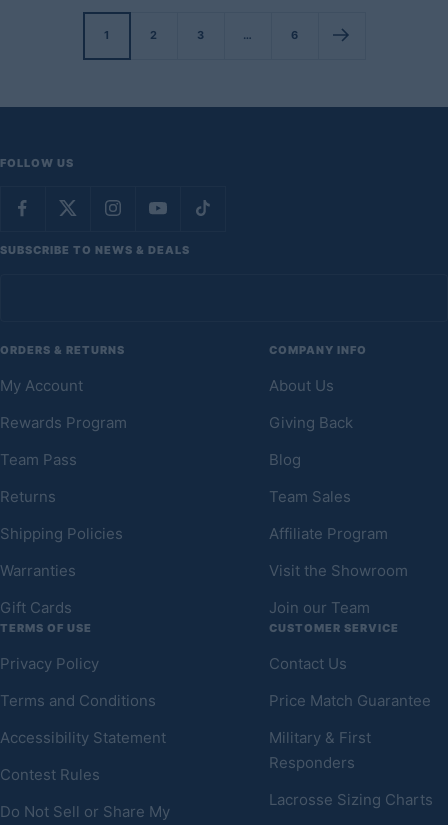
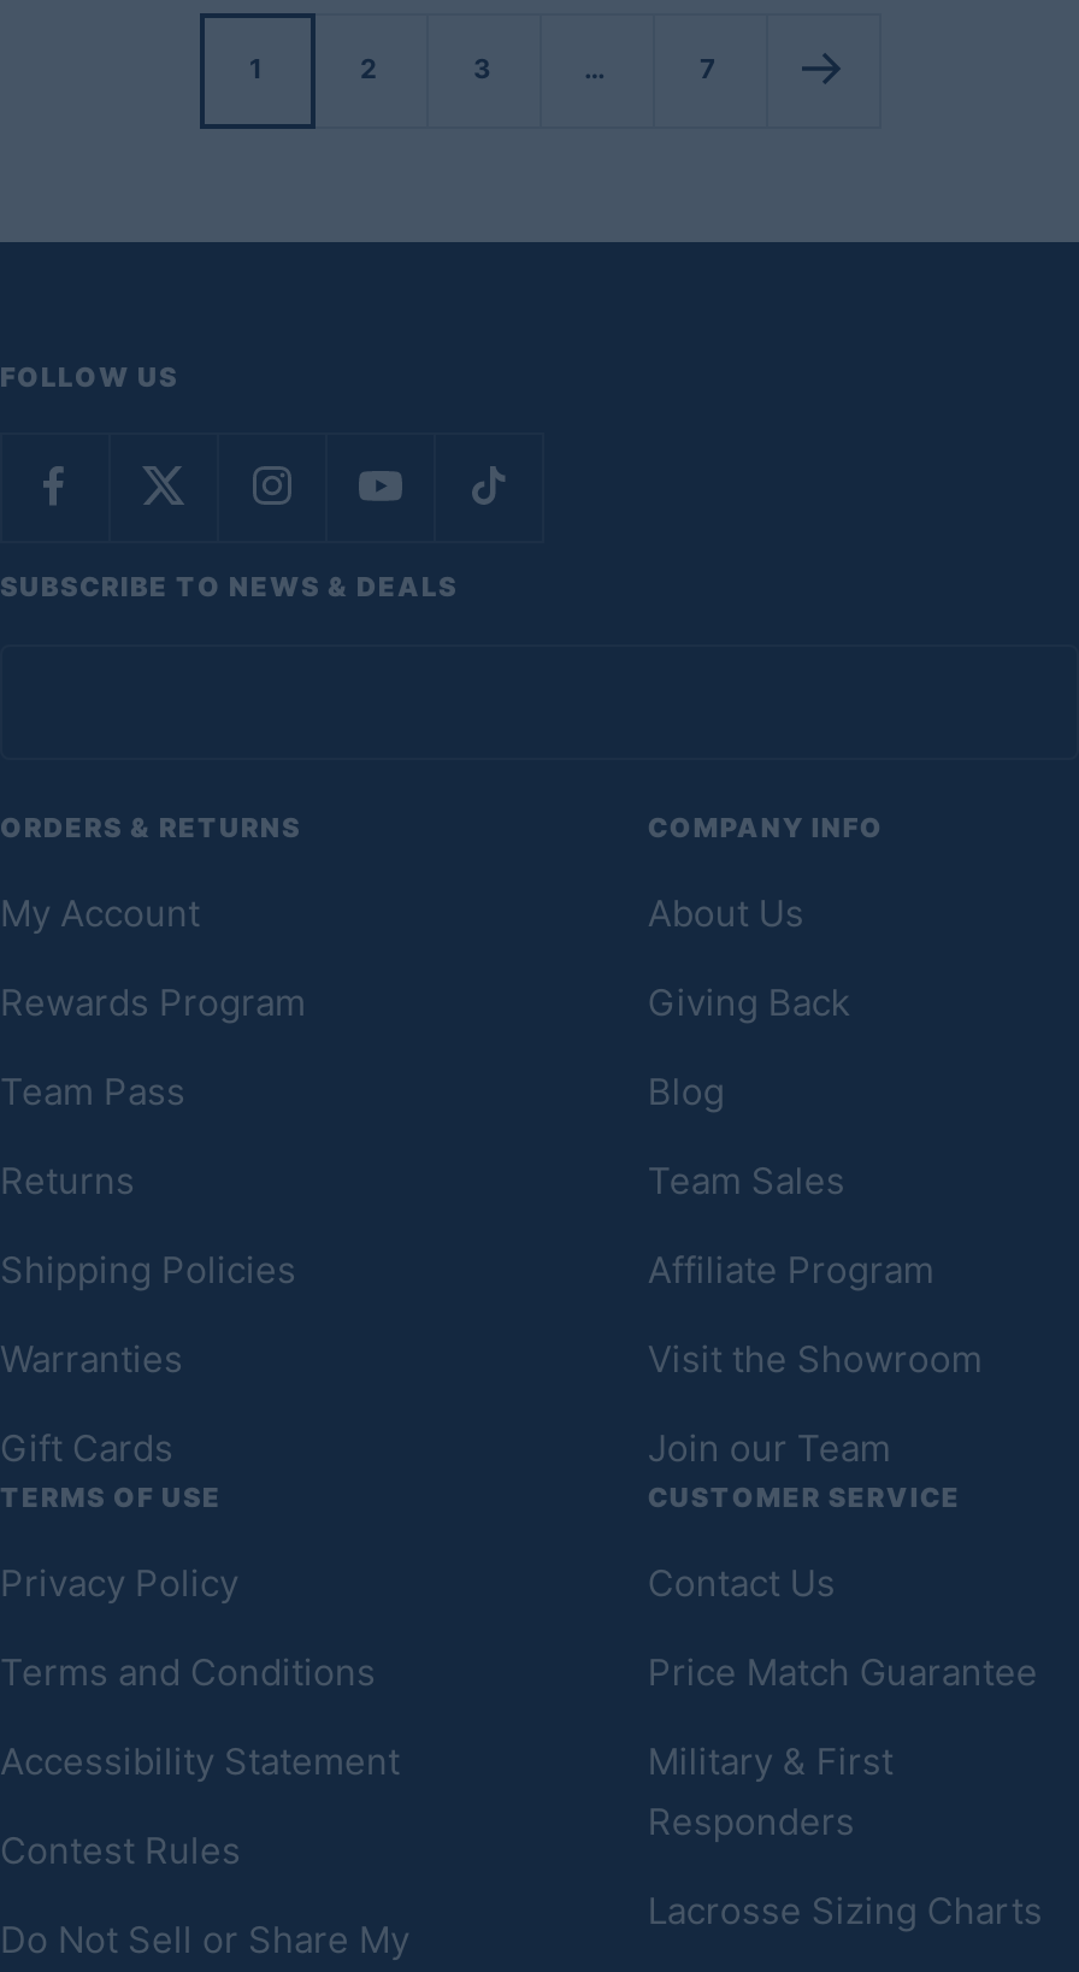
- 6
+ 7
